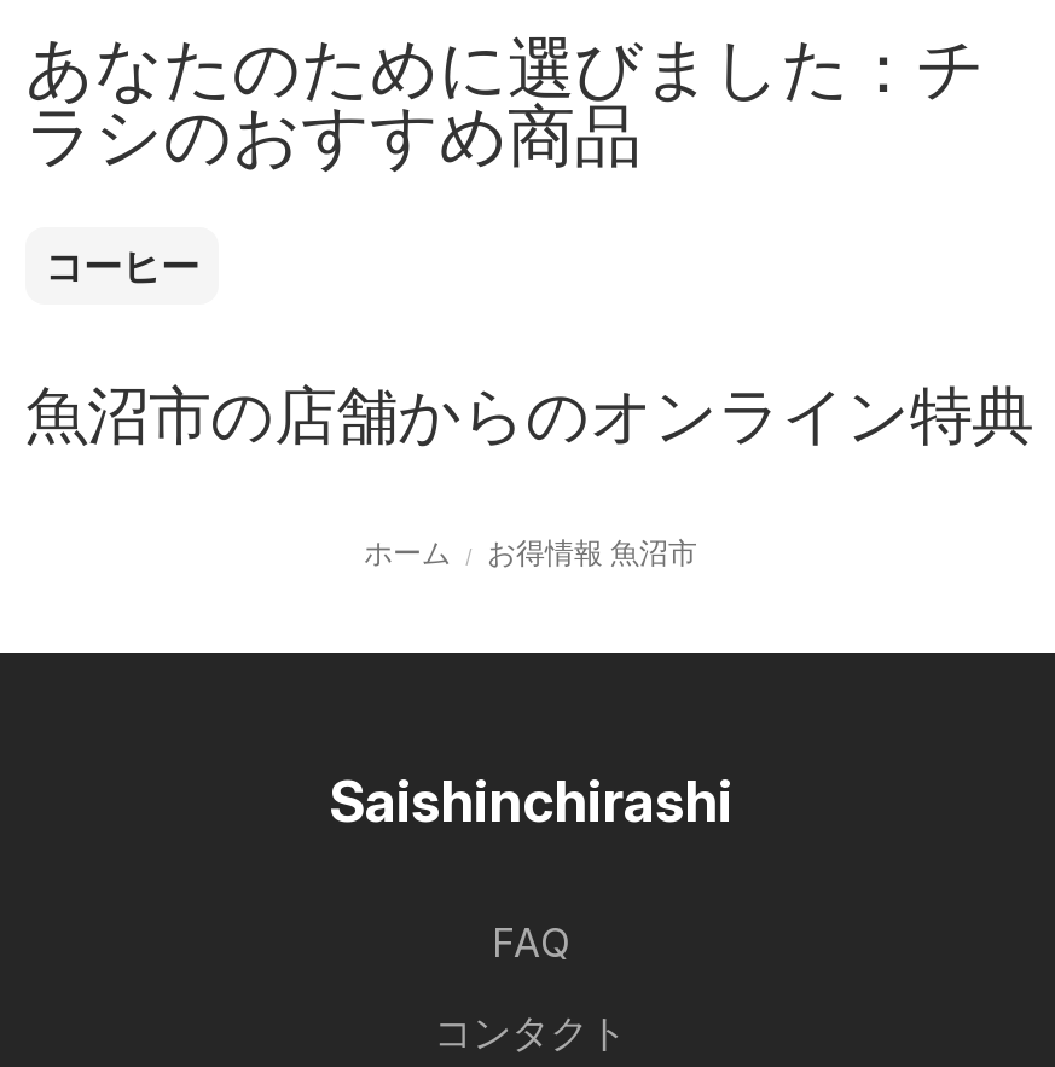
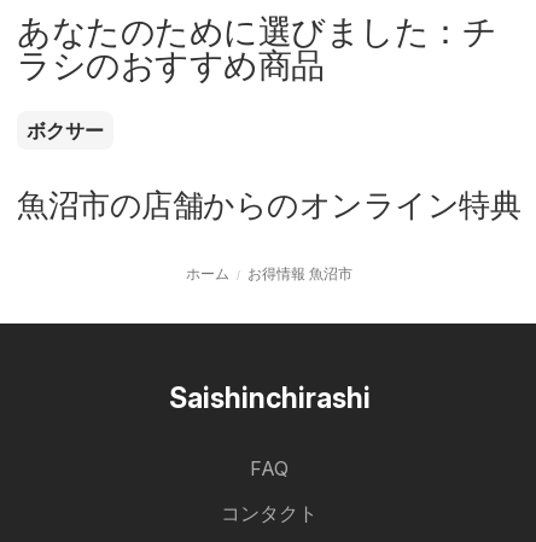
- コーヒー
+ ボクサー
